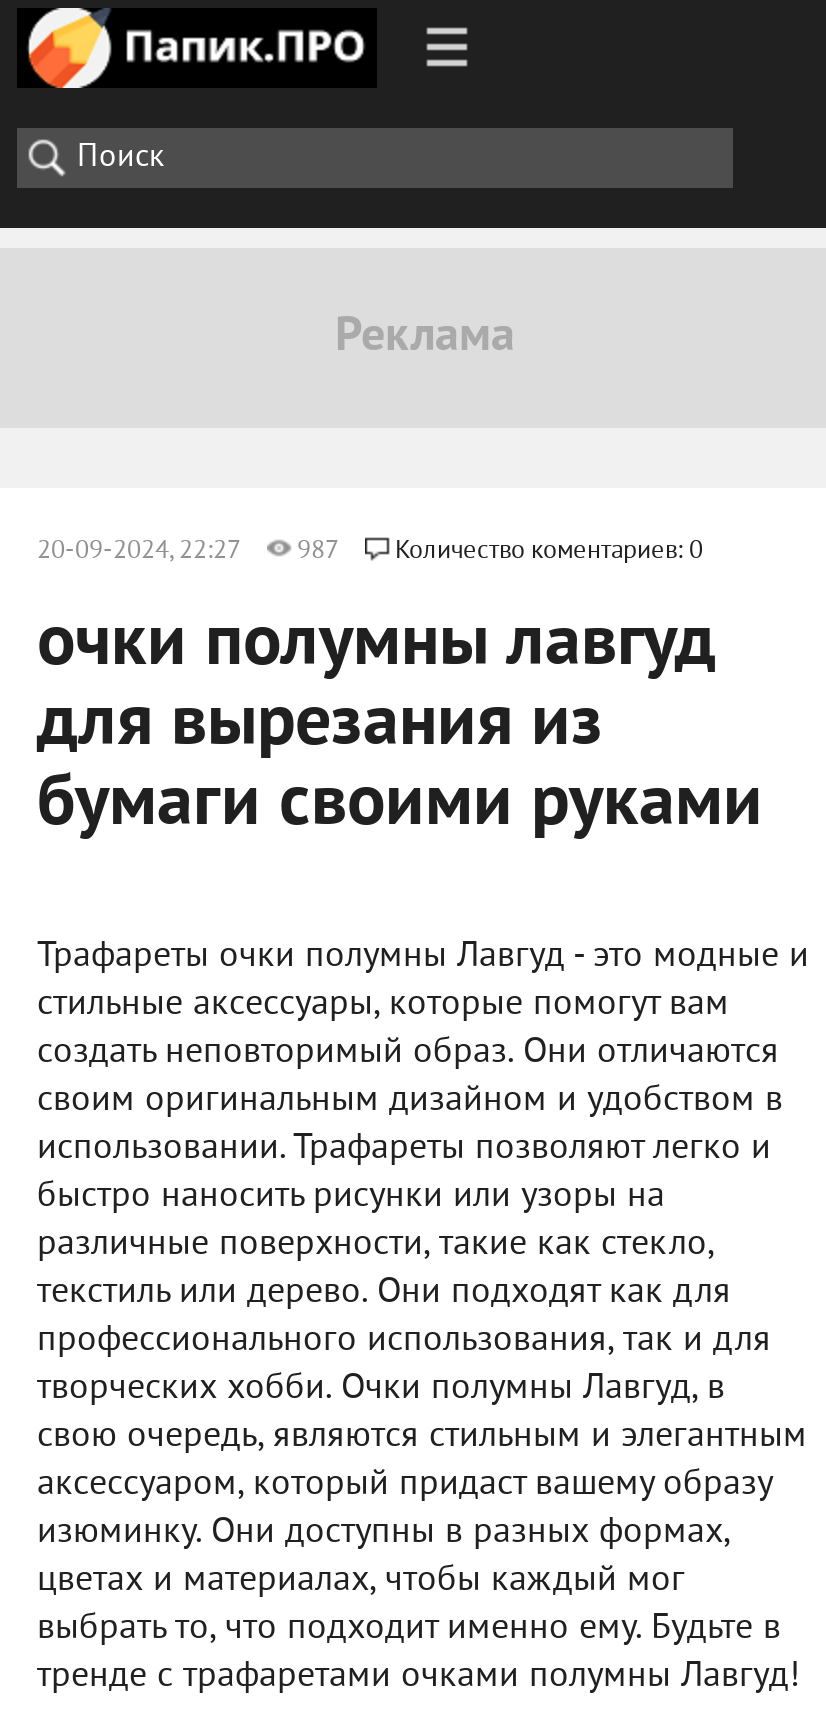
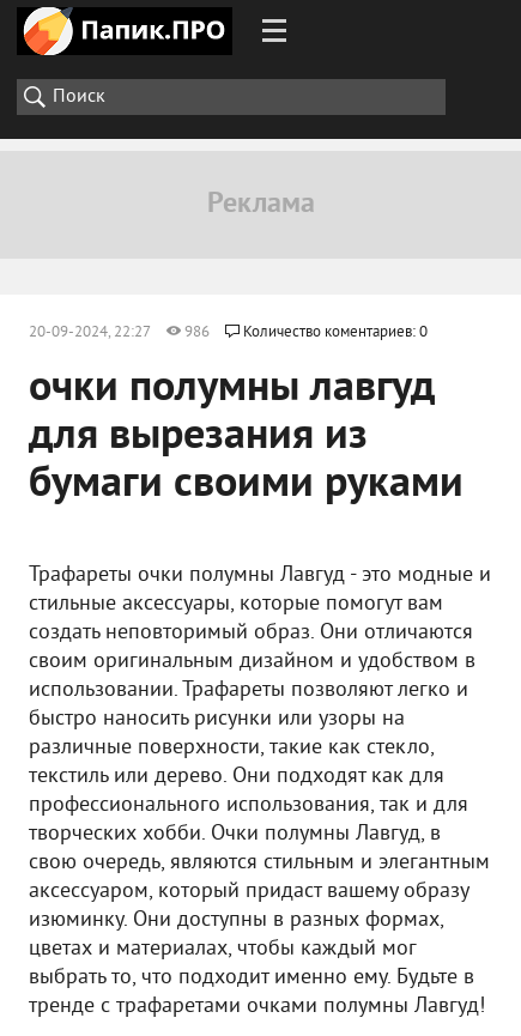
- 20-09-2024, 22:27 987 Количество коментариев: 0
+ 20-09-2024, 22:27 986 Количество коментариев: 0
